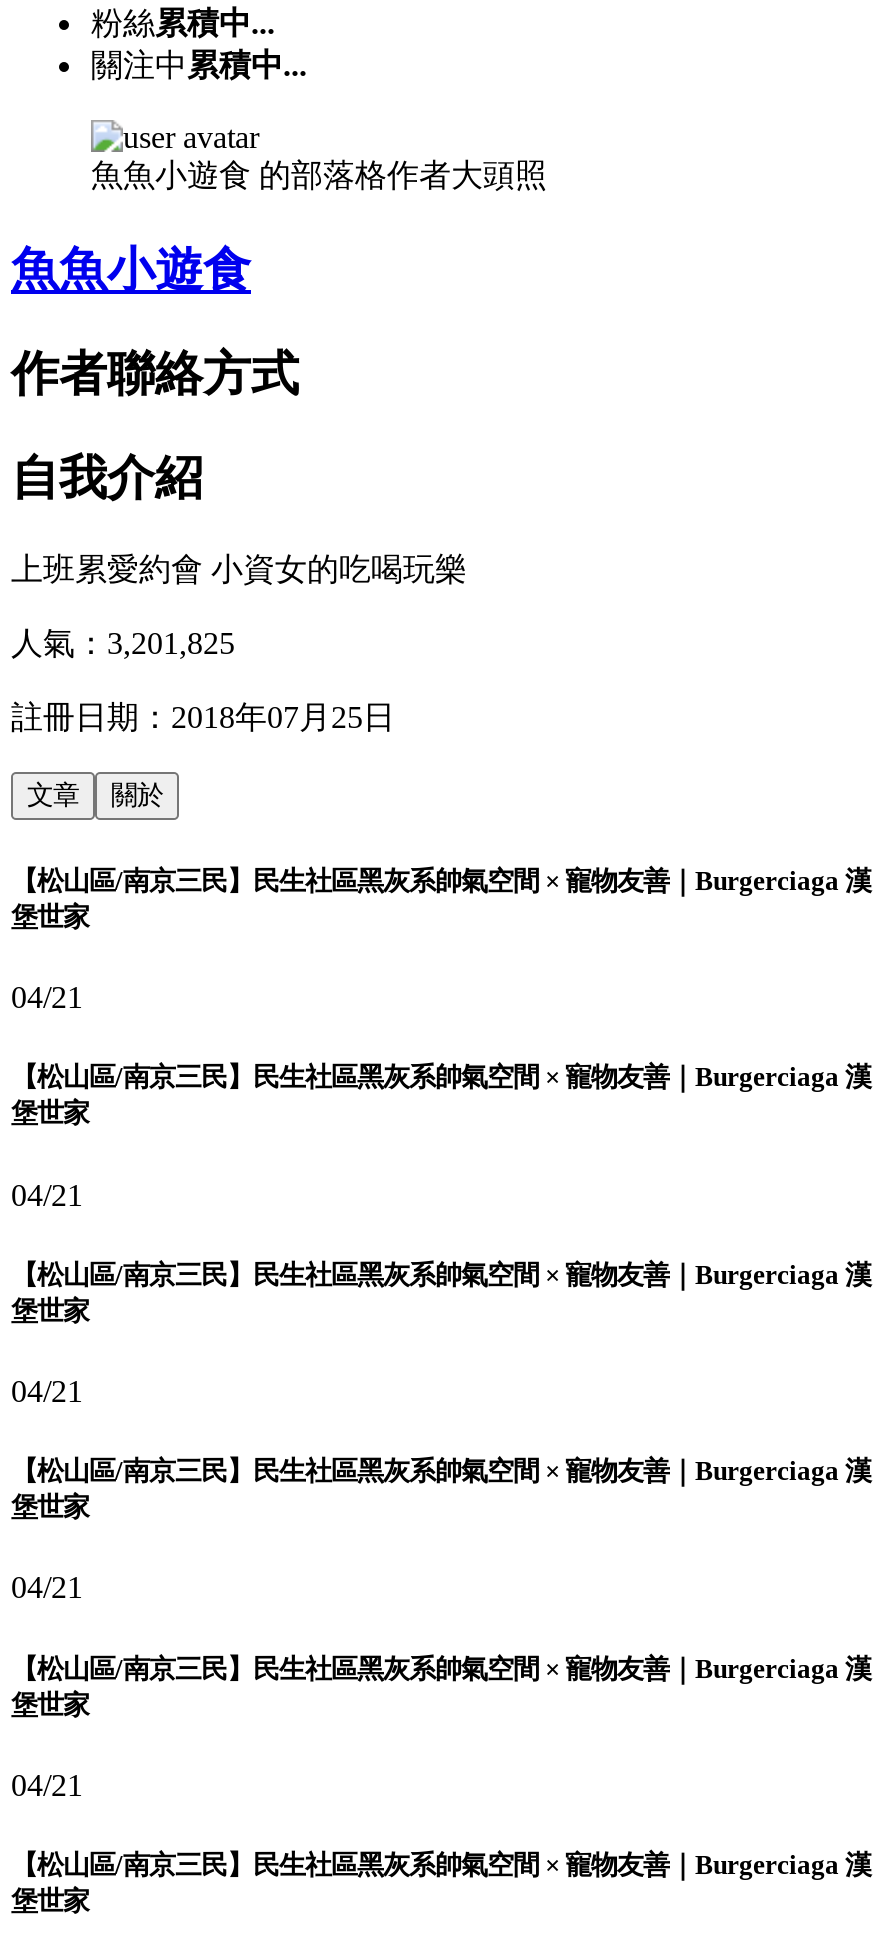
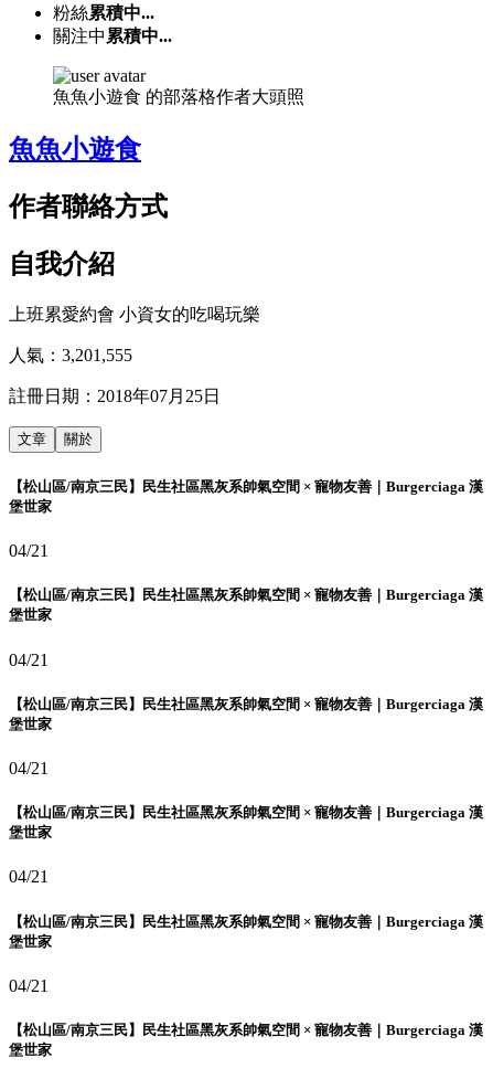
- 人氣：3,201,825
+ 人氣：3,201,555
